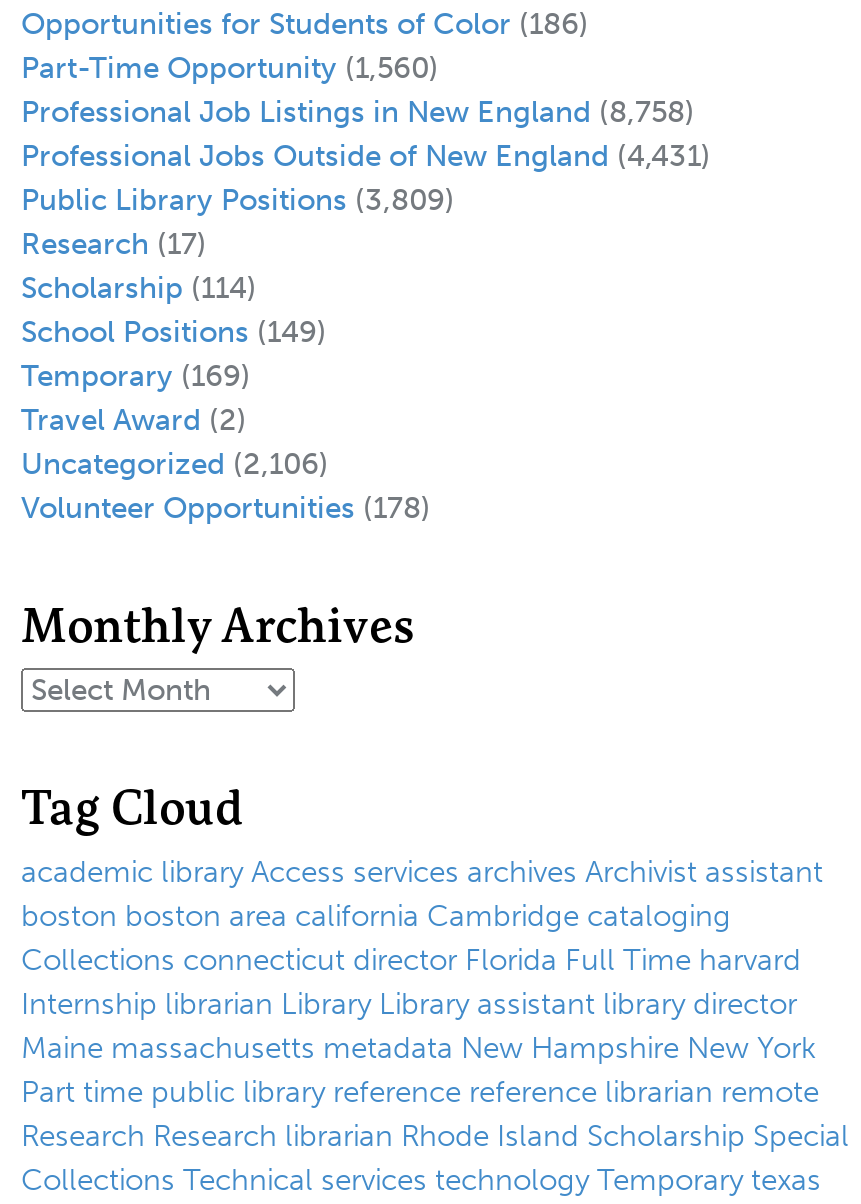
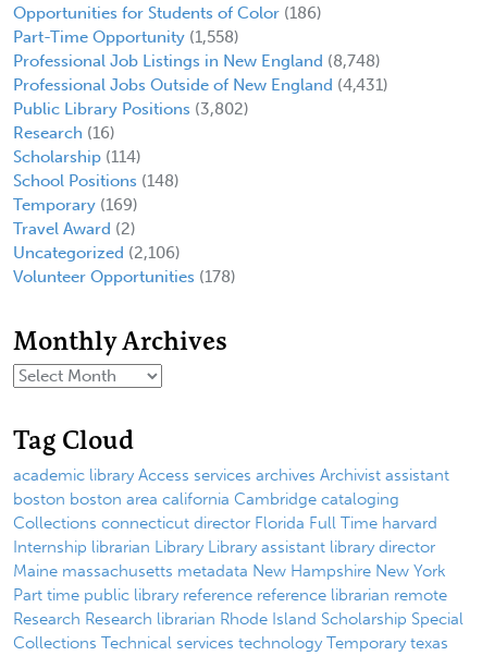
- Part-Time Opportunity (1,560)
+ Part-Time Opportunity (1,558)

- Professional Job Listings in New England (8,758)
+ Professional Job Listings in New England (8,748)

- Public Library Positions (3,809)
+ Public Library Positions (3,802)

- Research (17)
+ Research (16)

- School Positions (149)
+ School Positions (148)
